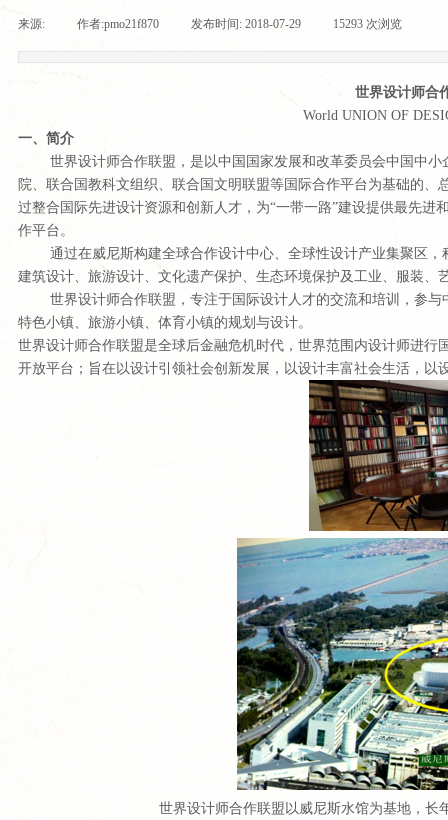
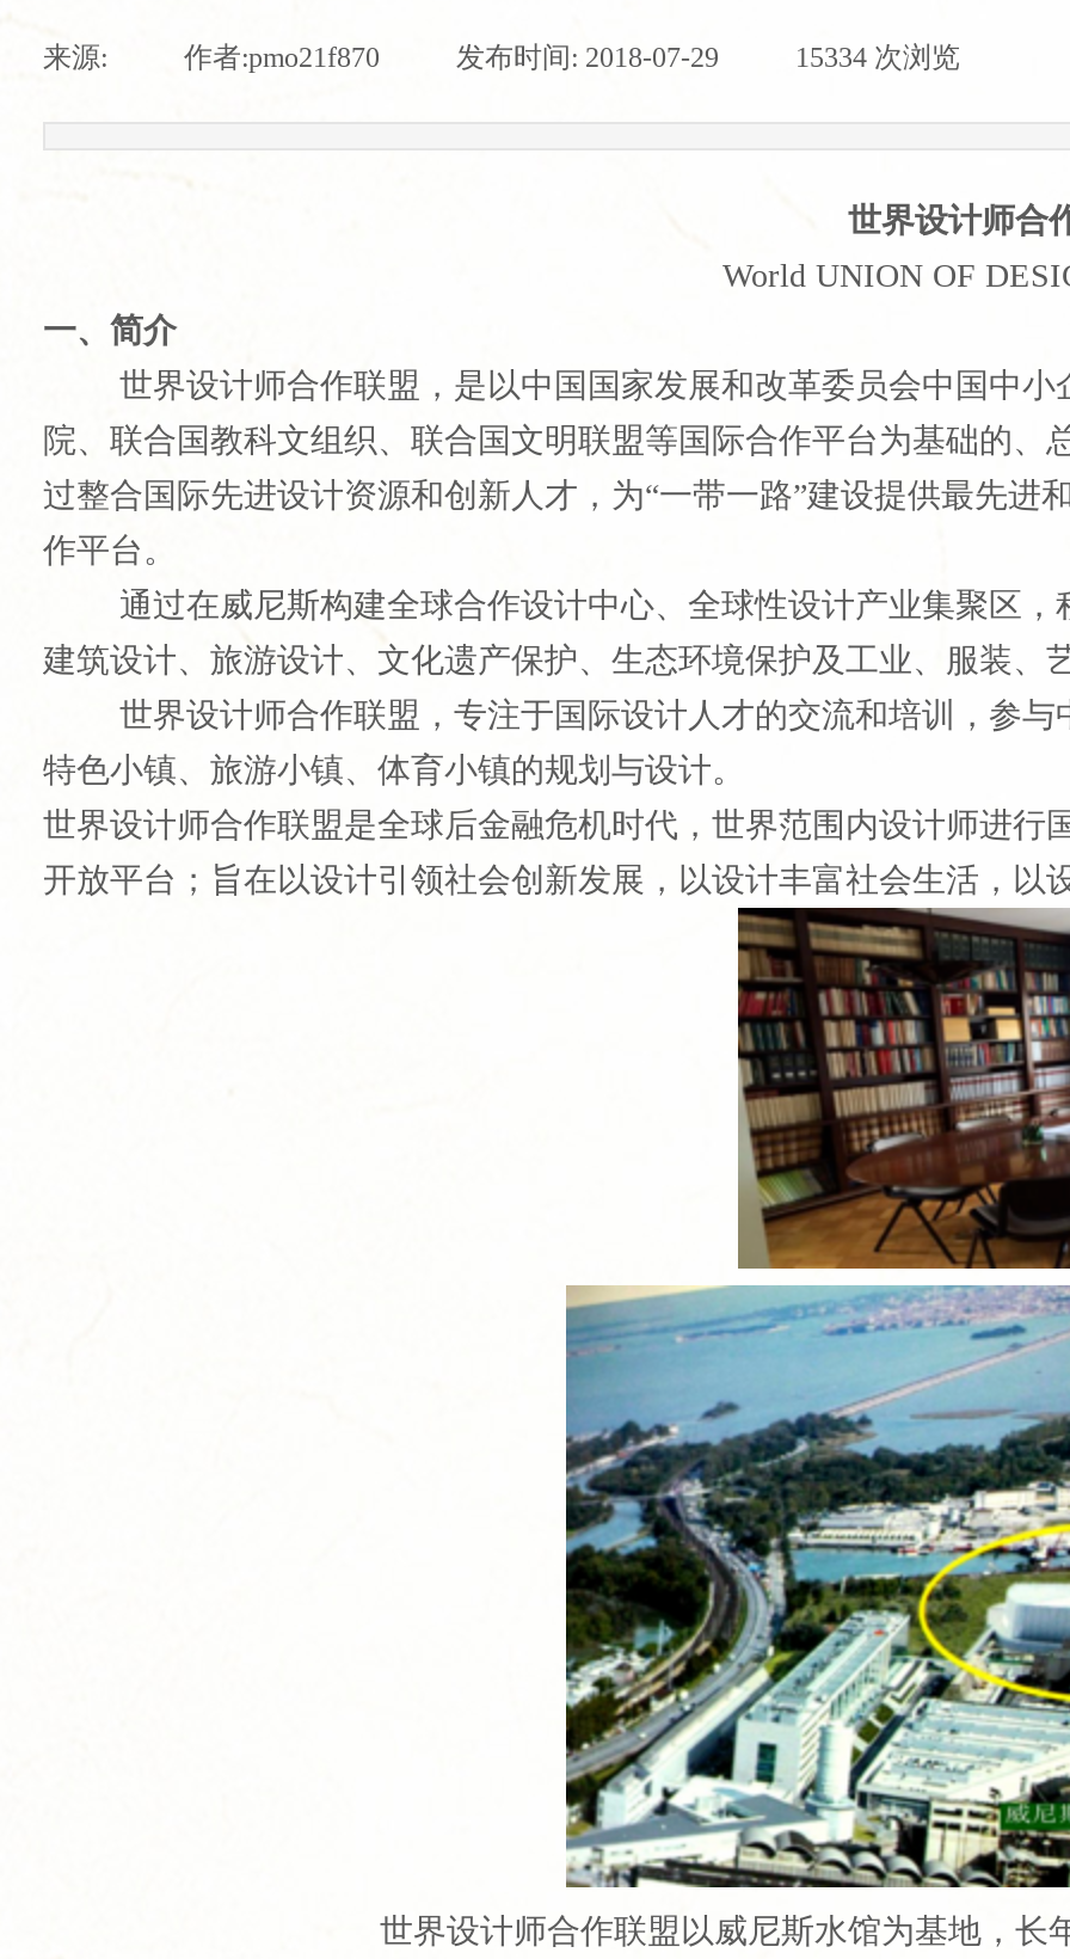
- 15293次浏览
+ 15334次浏览
